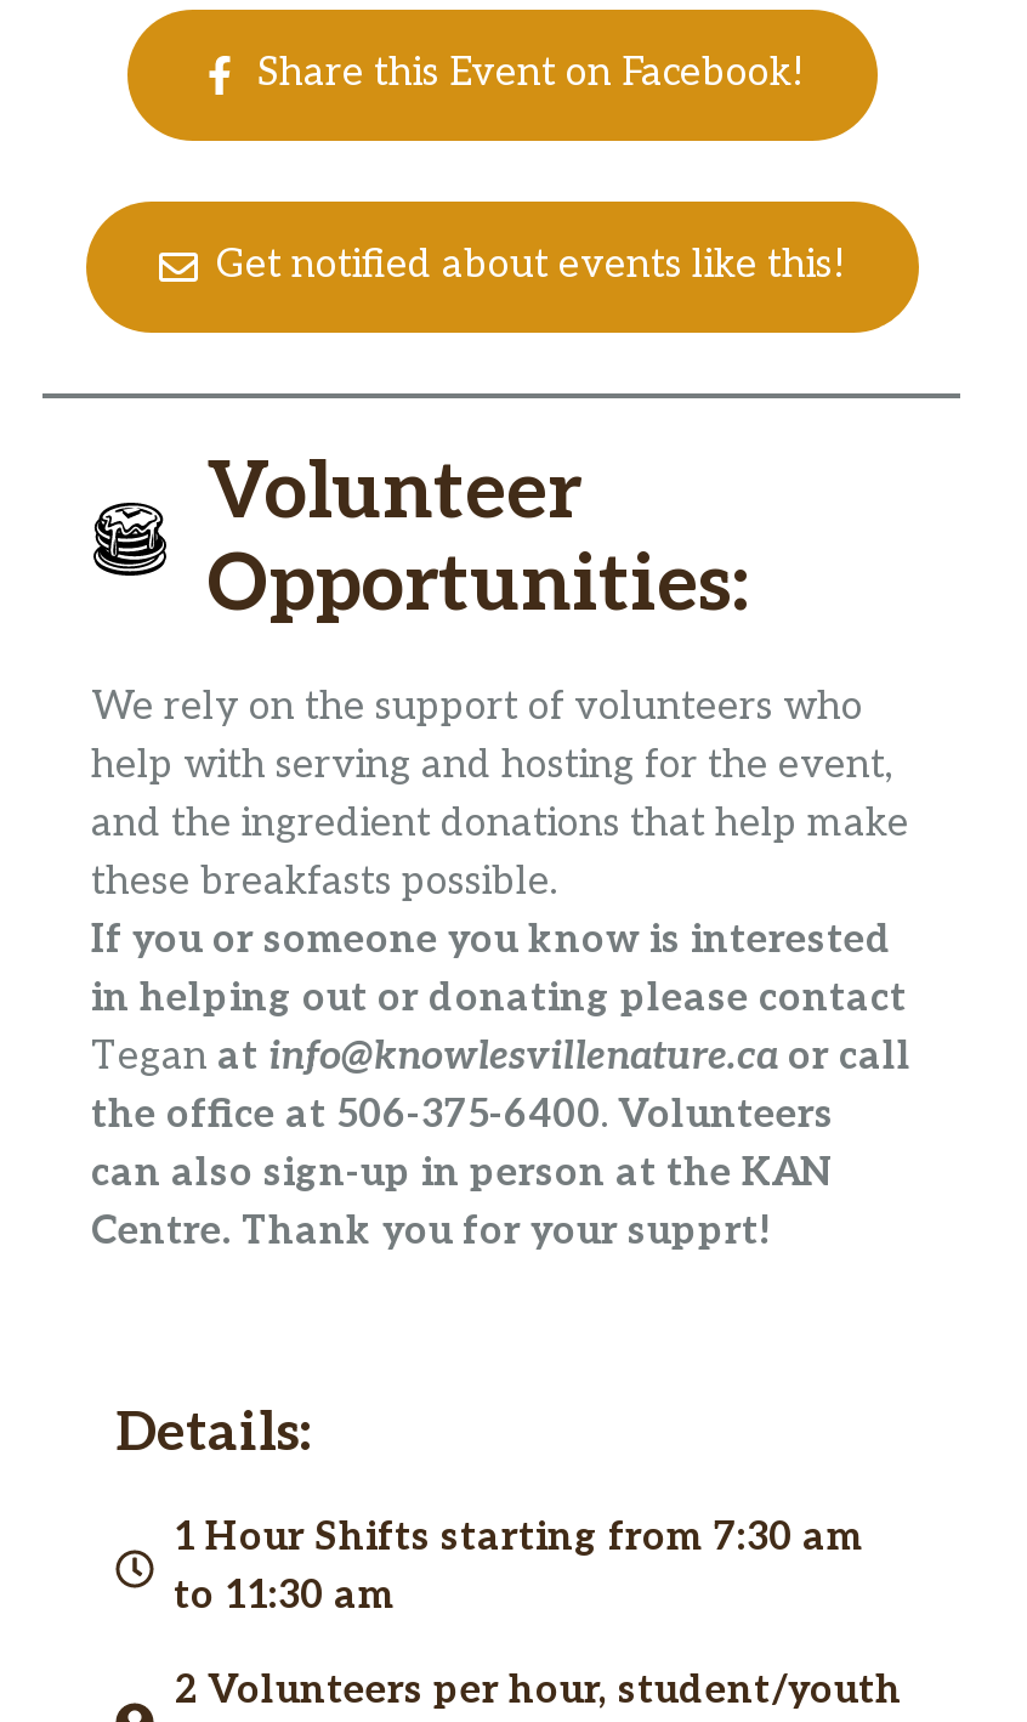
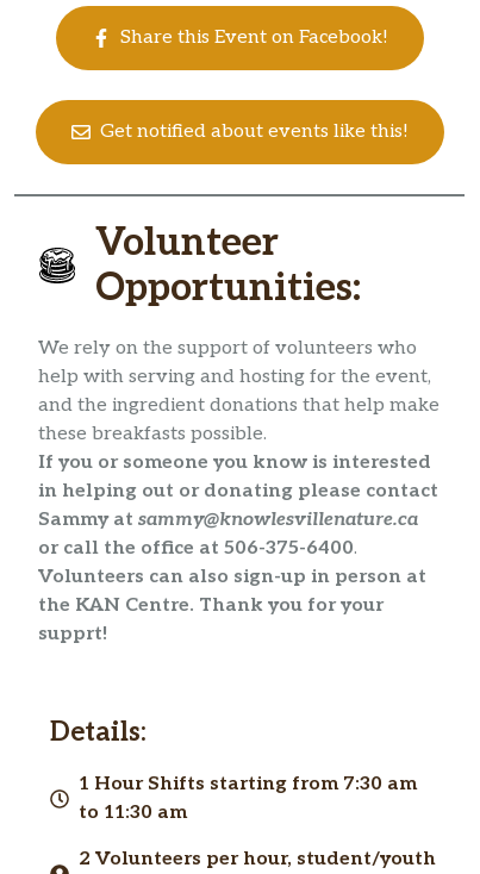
- Tegan at info@knowlesvillenature.ca or call
- the office at 506-375-6400. Volunteers
- can also sign-up in person at the KAN
- Centre. Thank you for your supprt!
+ Sammy at sammy@knowlesvillenature.ca
+ or call the office at 506-375-6400.
+ Volunteers can also sign-up in person at
+ the KAN Centre. Thank you for your
+ supprt!
